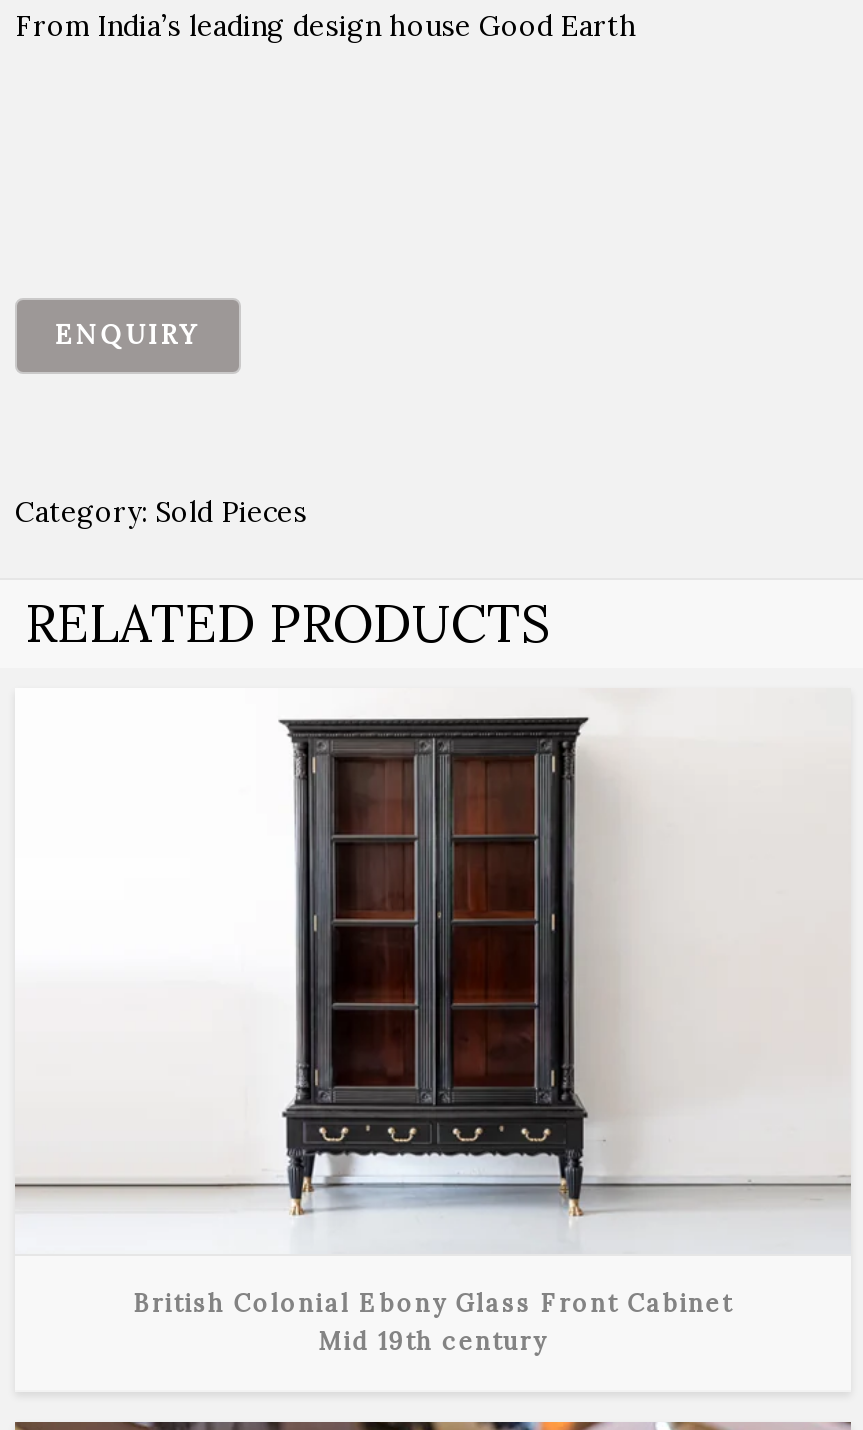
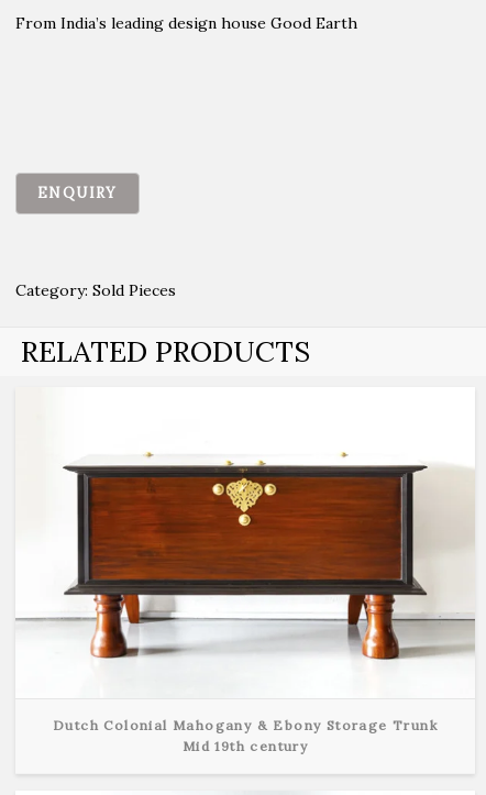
- [image]
- British Colonial Ebony Glass Front Cabinet
+ [image]
+ Dutch Colonial Mahogany & Ebony Storage Trunk
